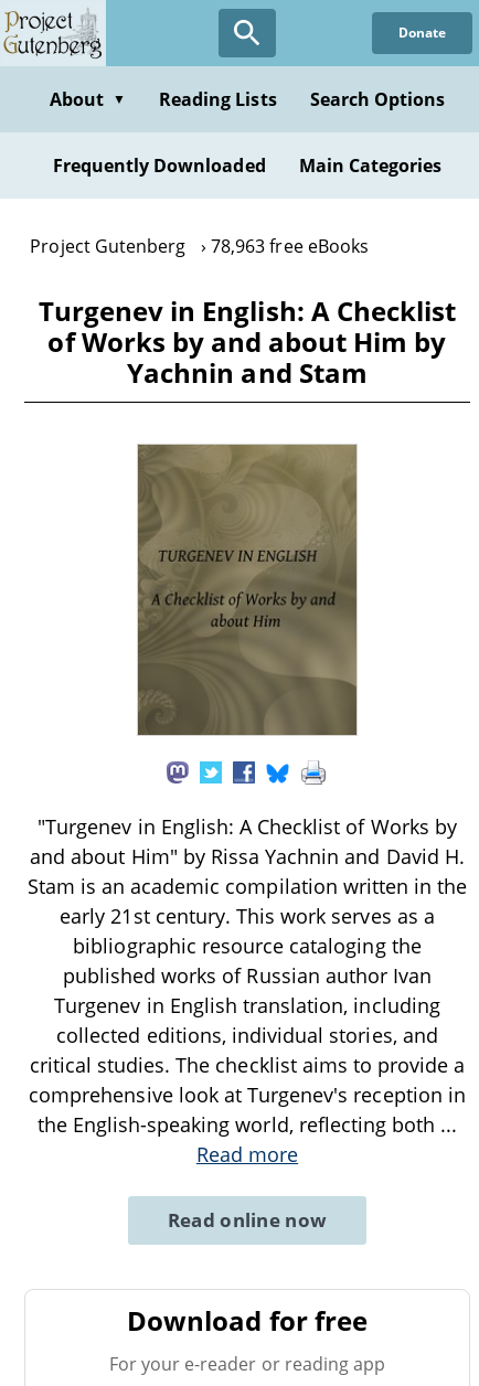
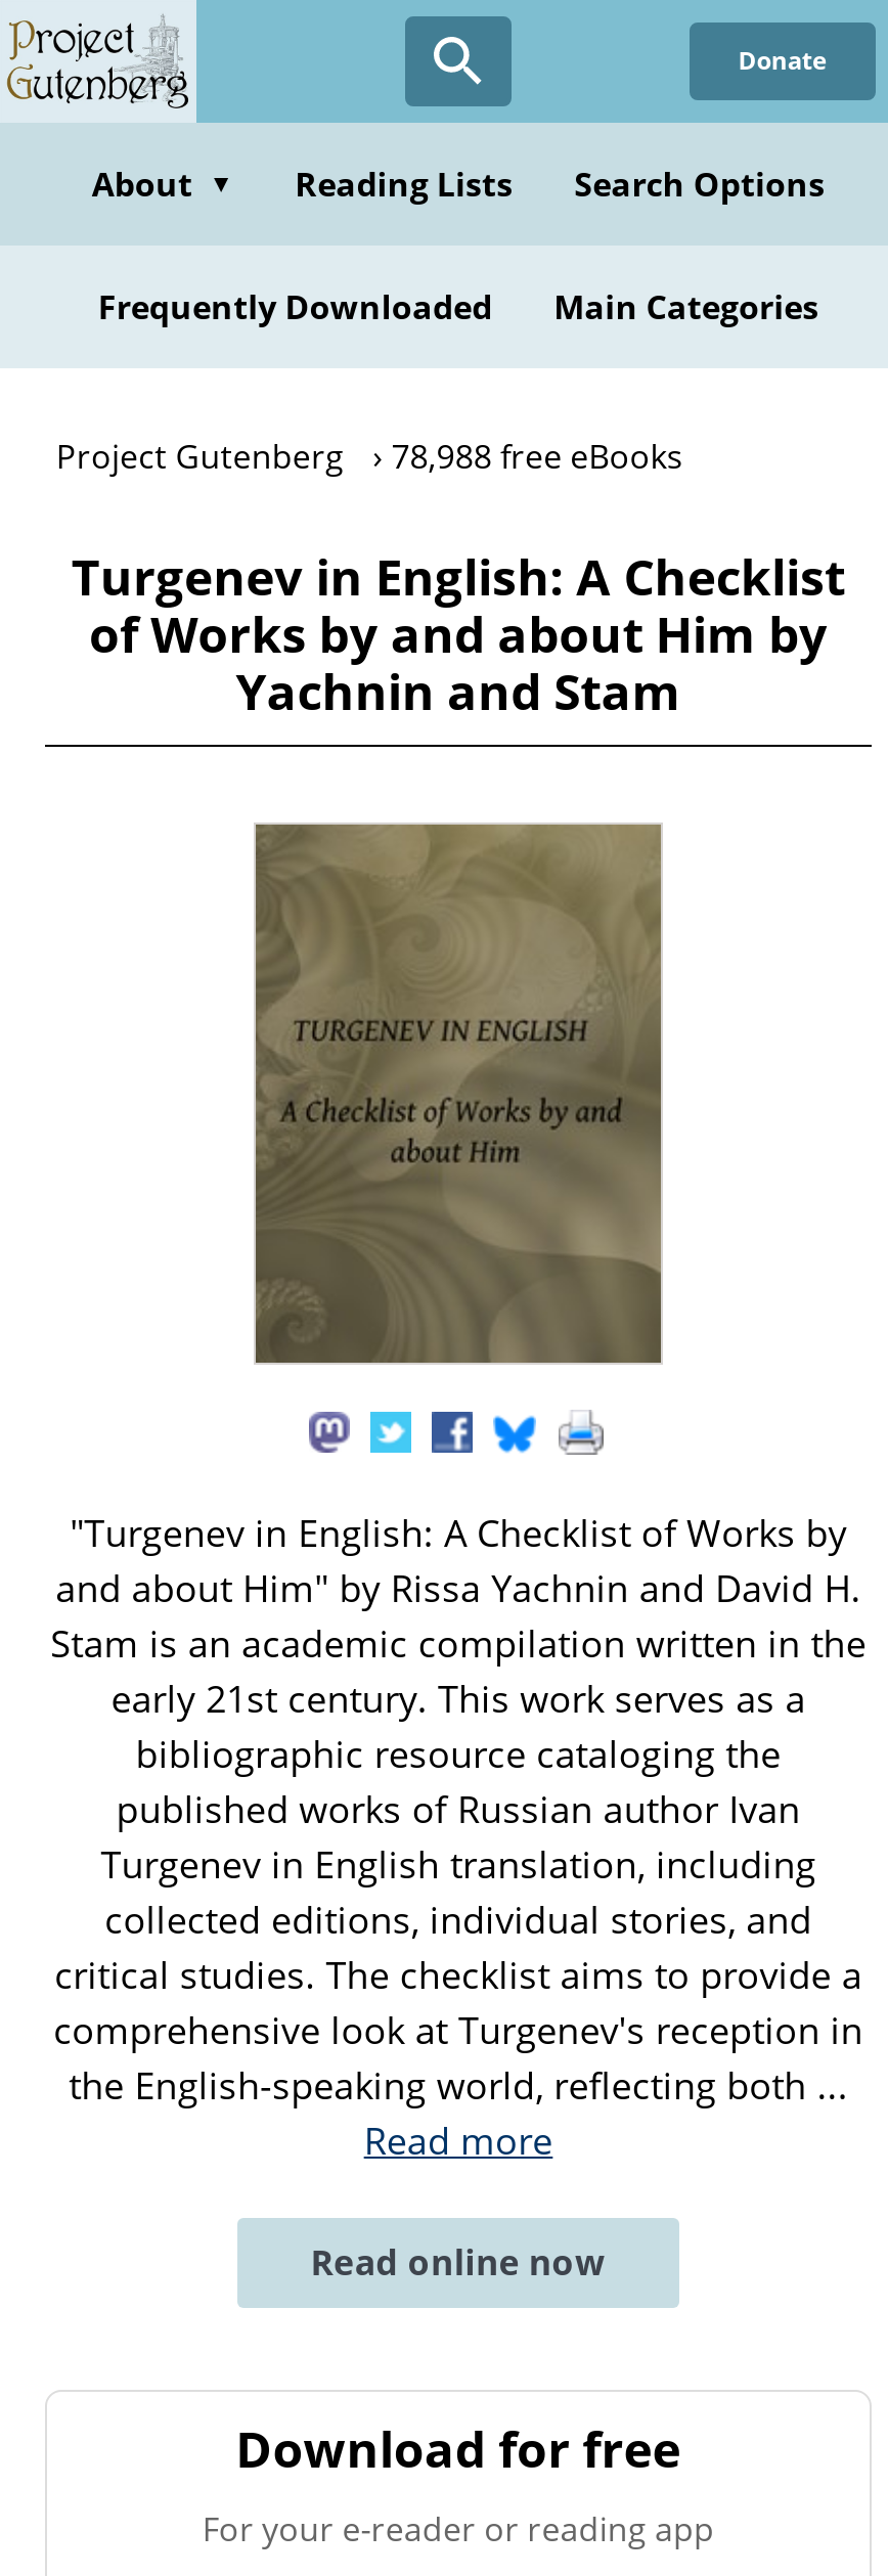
- Project Gutenberg 78,963 free eBooks
+ Project Gutenberg 78,988 free eBooks
